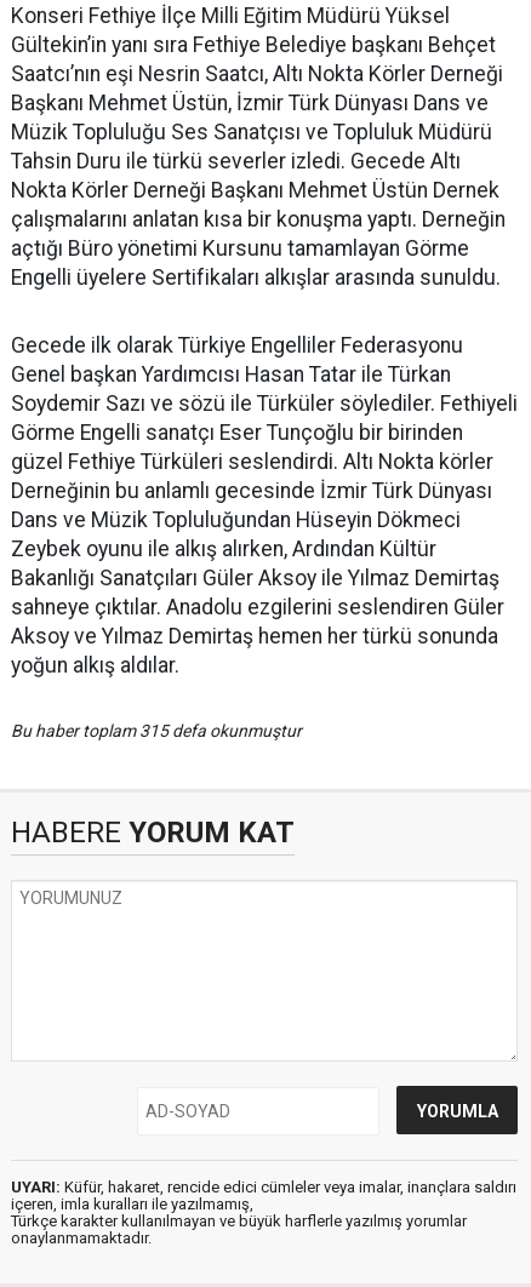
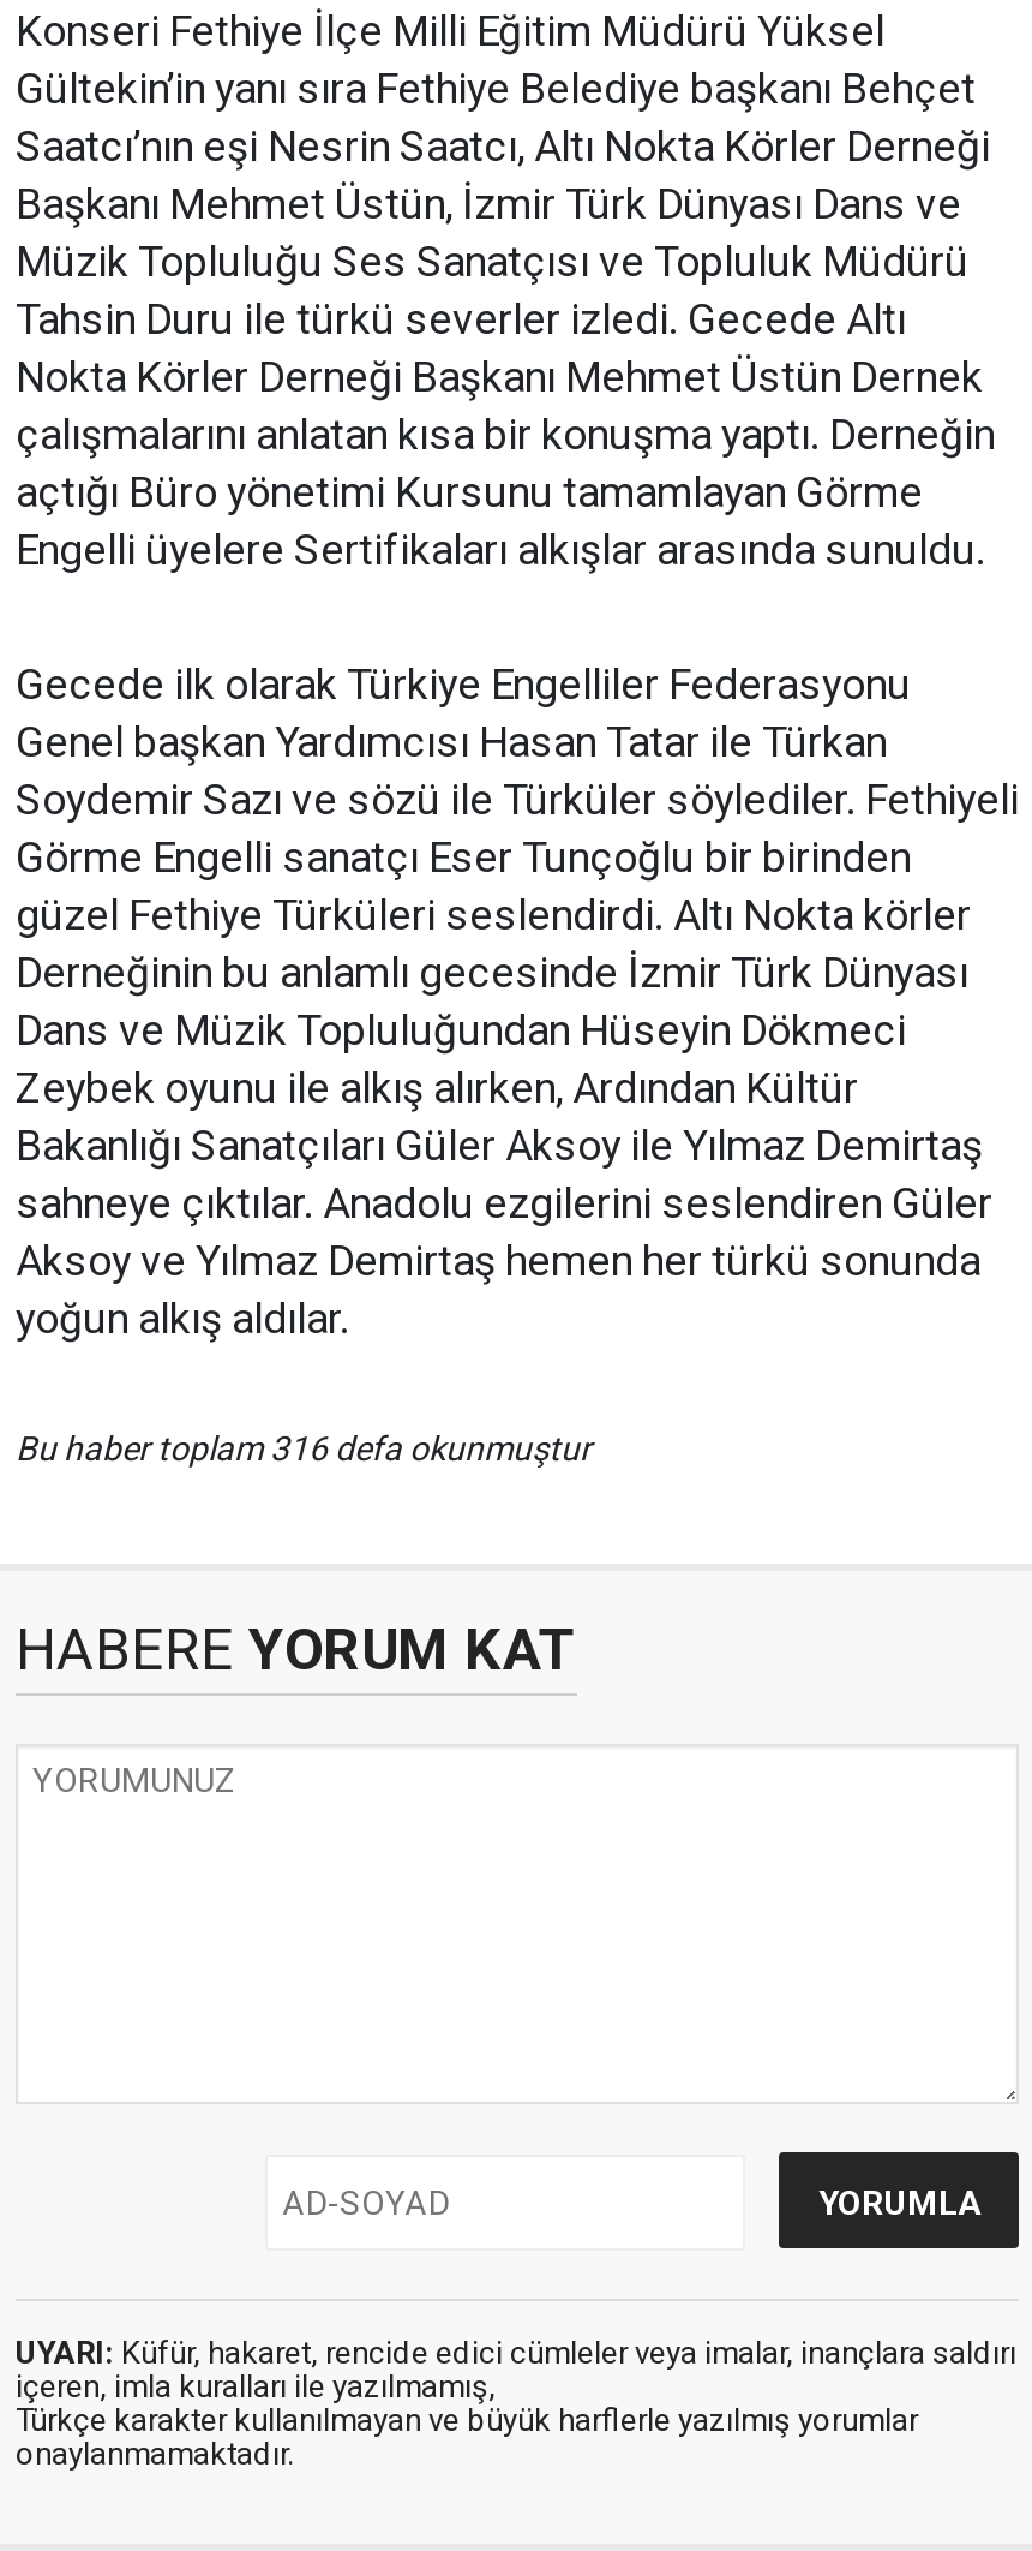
- Bu haber toplam 315 defa okunmuştur
+ Bu haber toplam 316 defa okunmuştur
